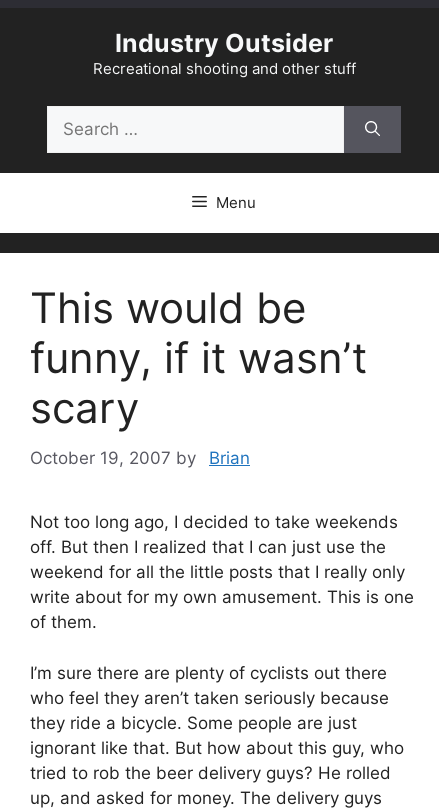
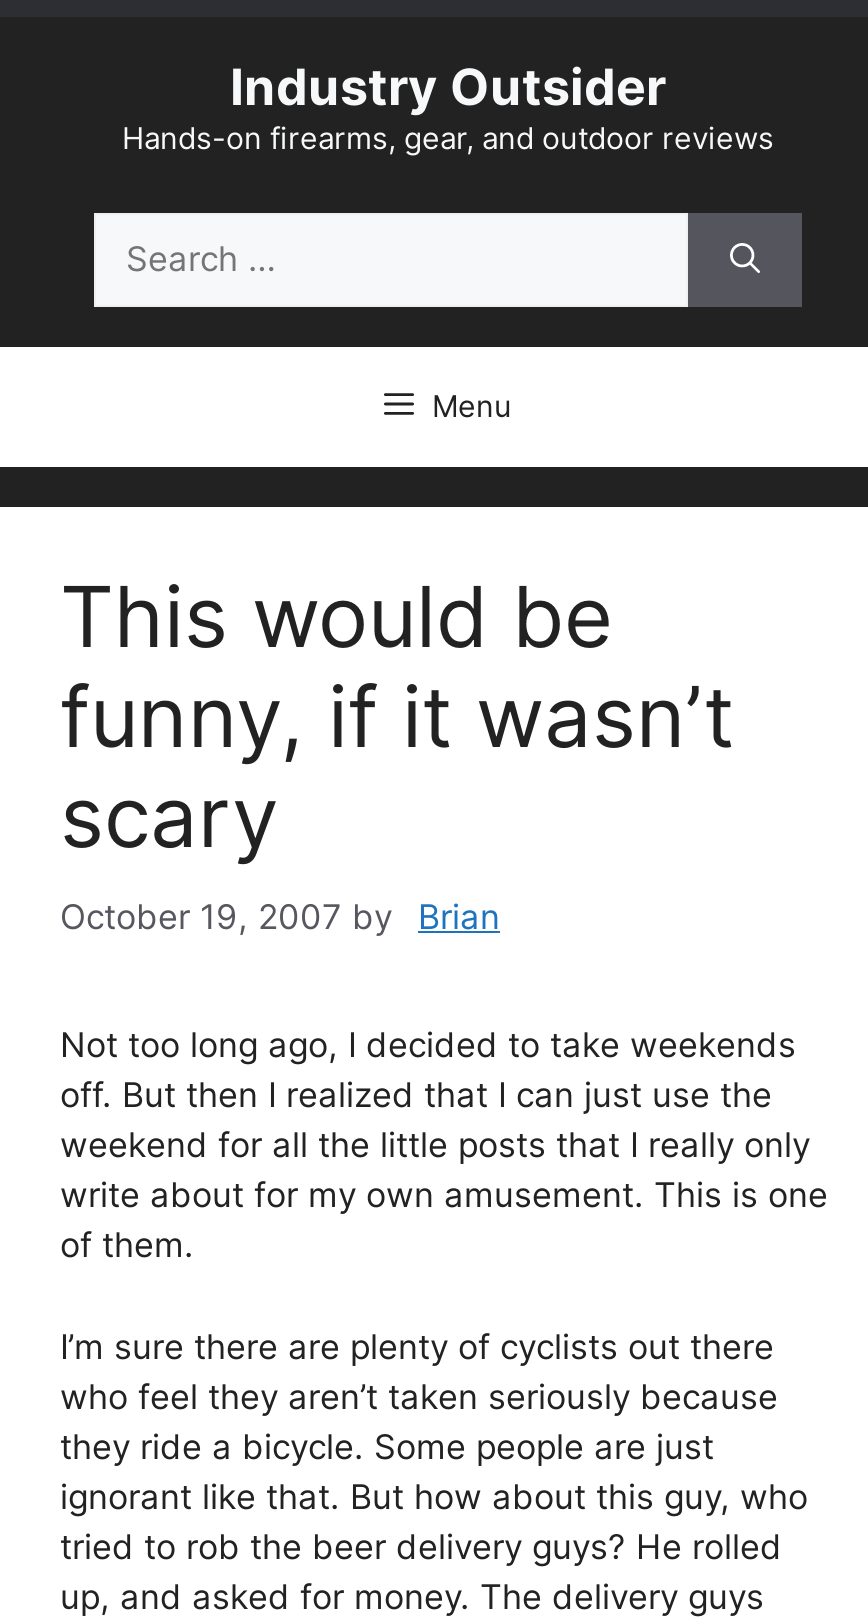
- Recreational shooting and other stuff
+ Hands-on firearms, gear, and outdoor reviews
